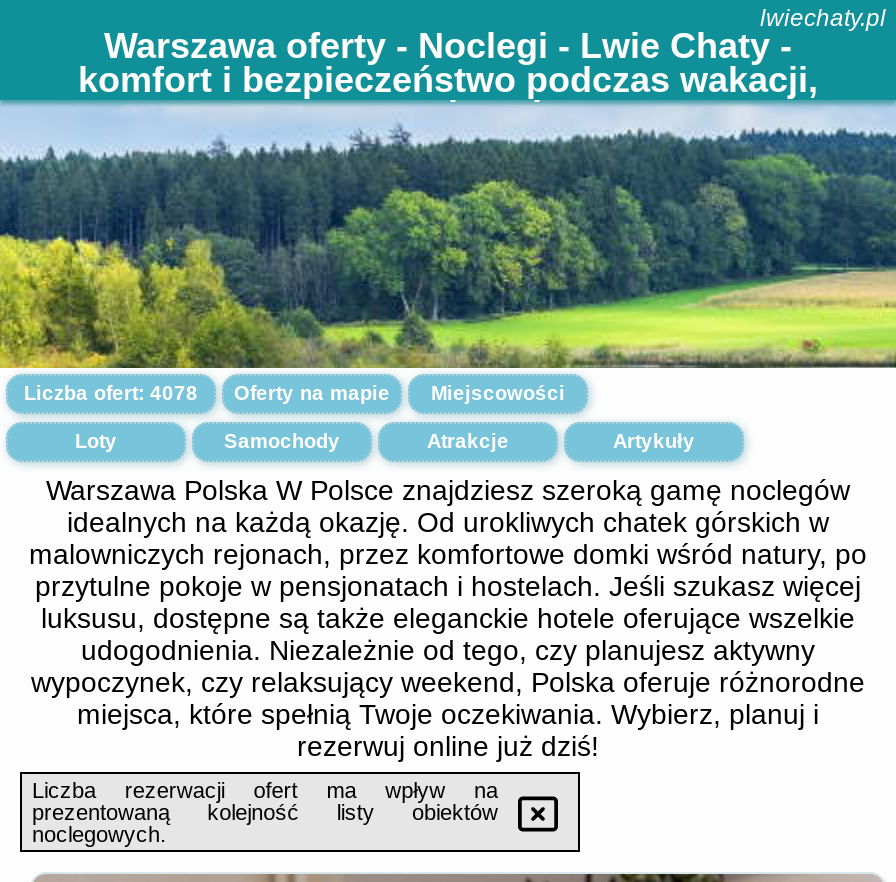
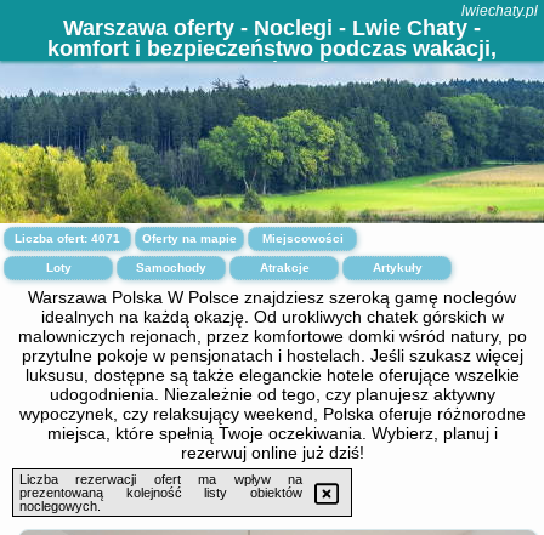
- Liczba ofert: 4078 Oferty na mapie Miejscowości
+ Liczba ofert: 4071 Oferty na mapie Miejscowości
